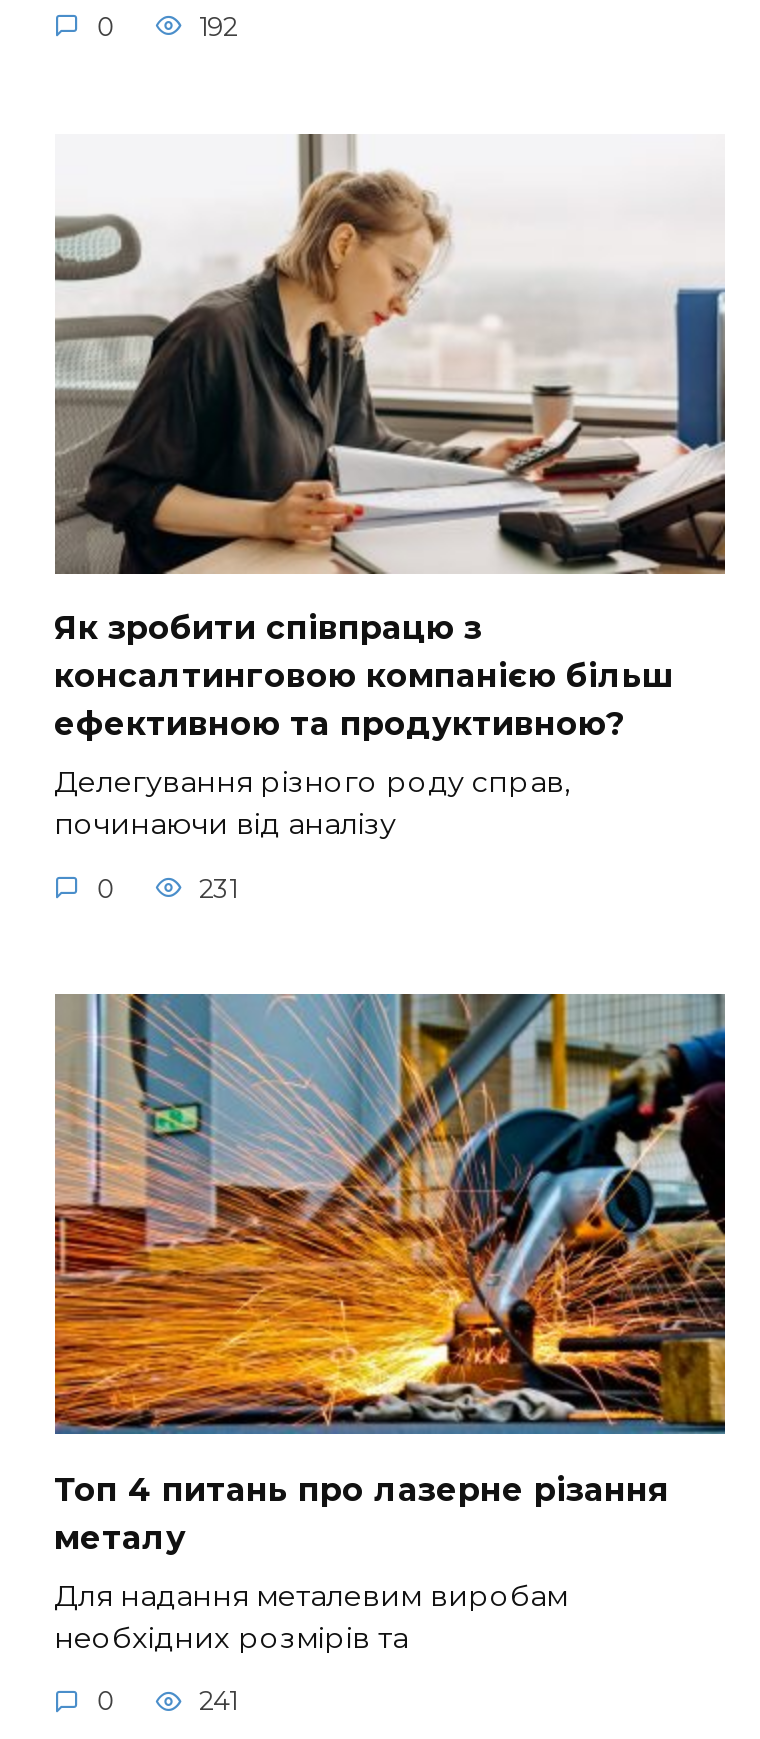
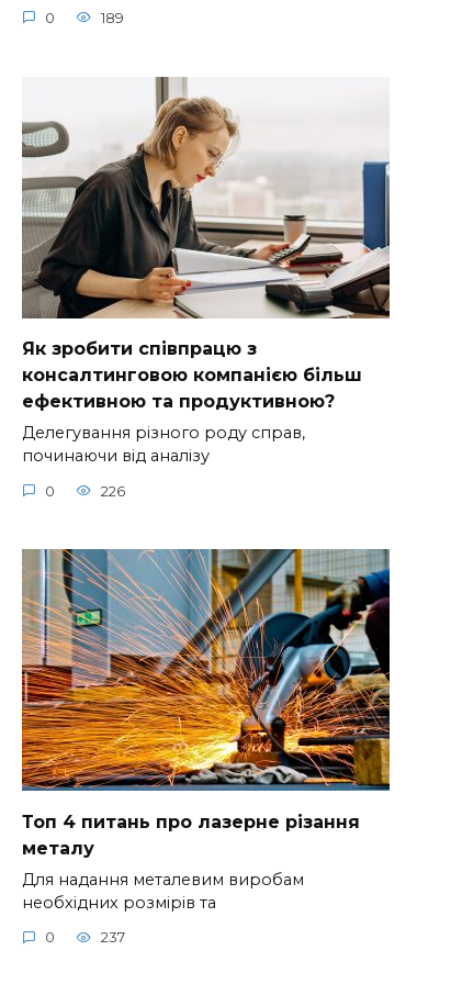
- 192
+ 189

- 231
+ 226

- 241
+ 237
